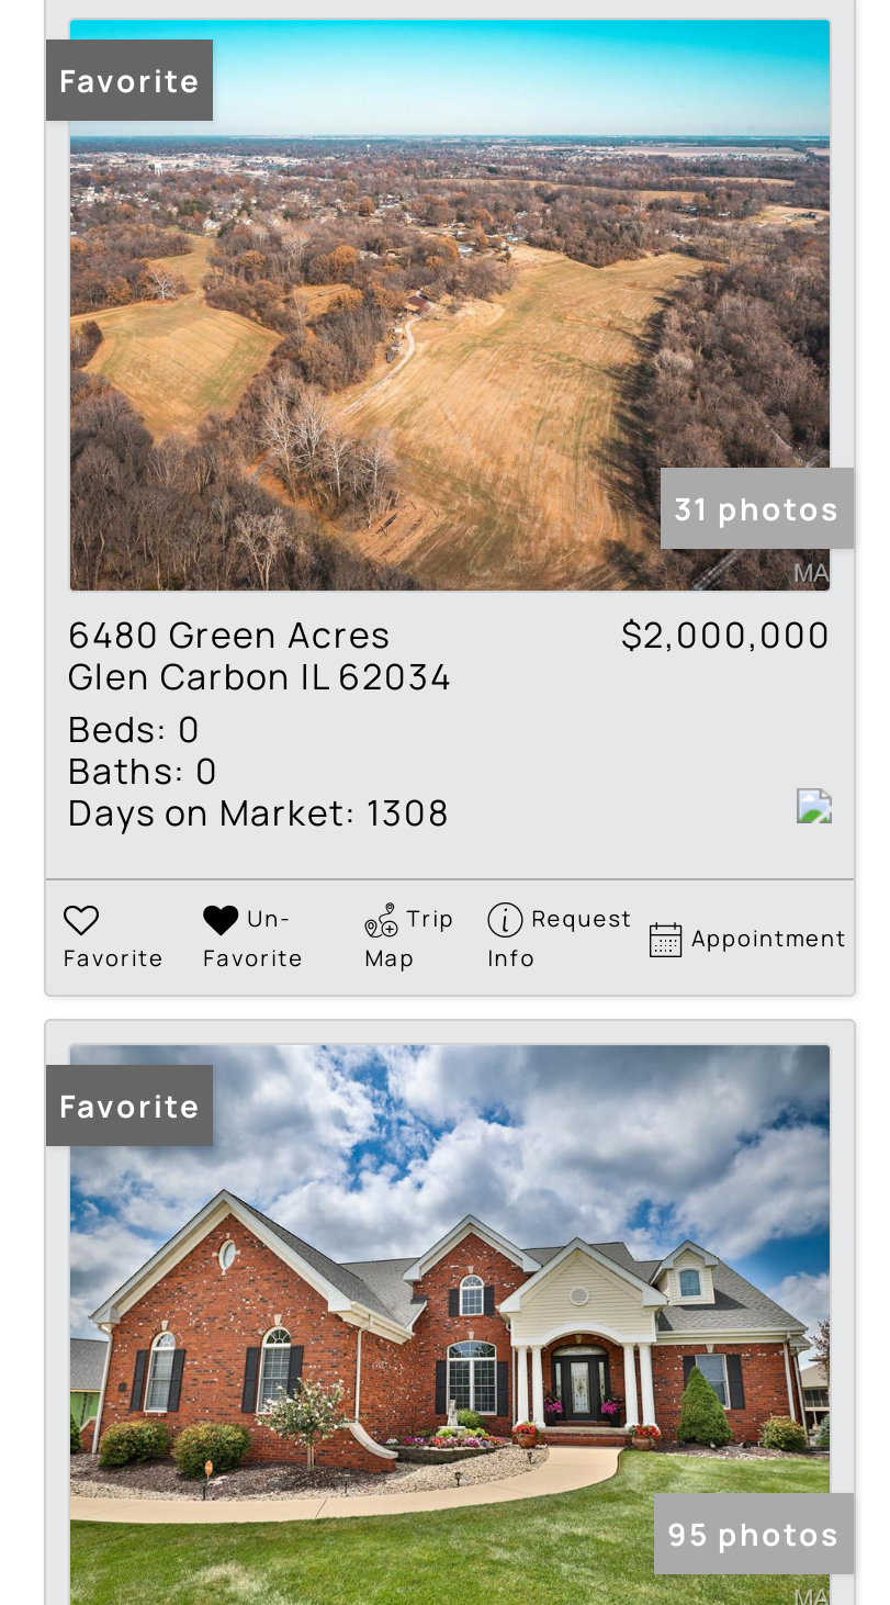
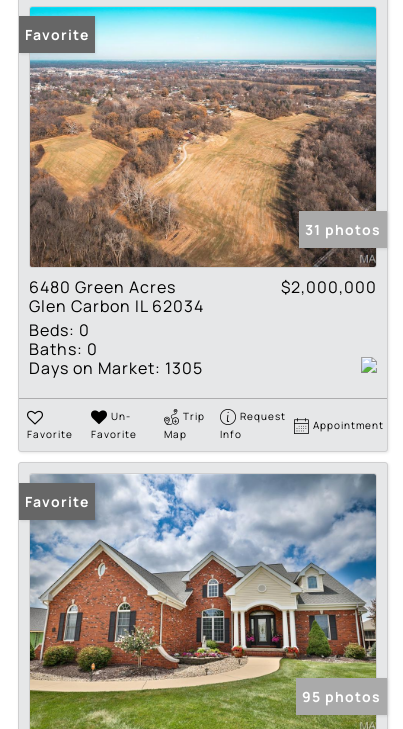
- Days on Market: 1308
+ Days on Market: 1305
